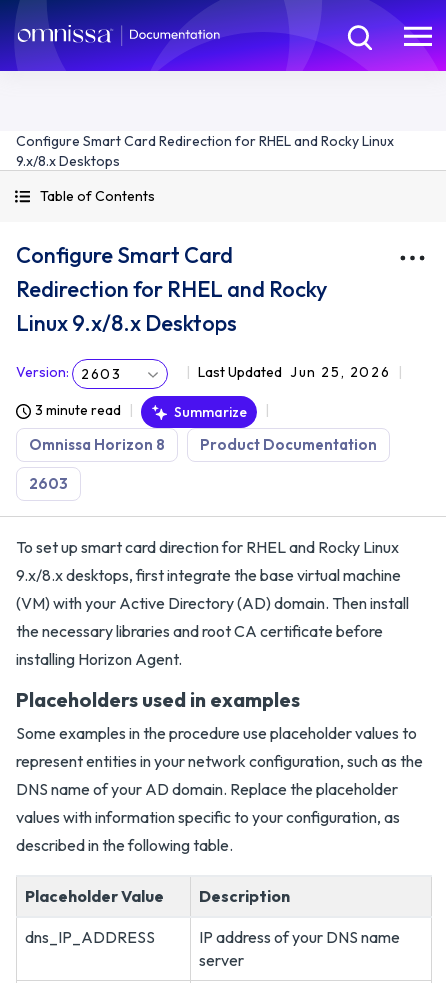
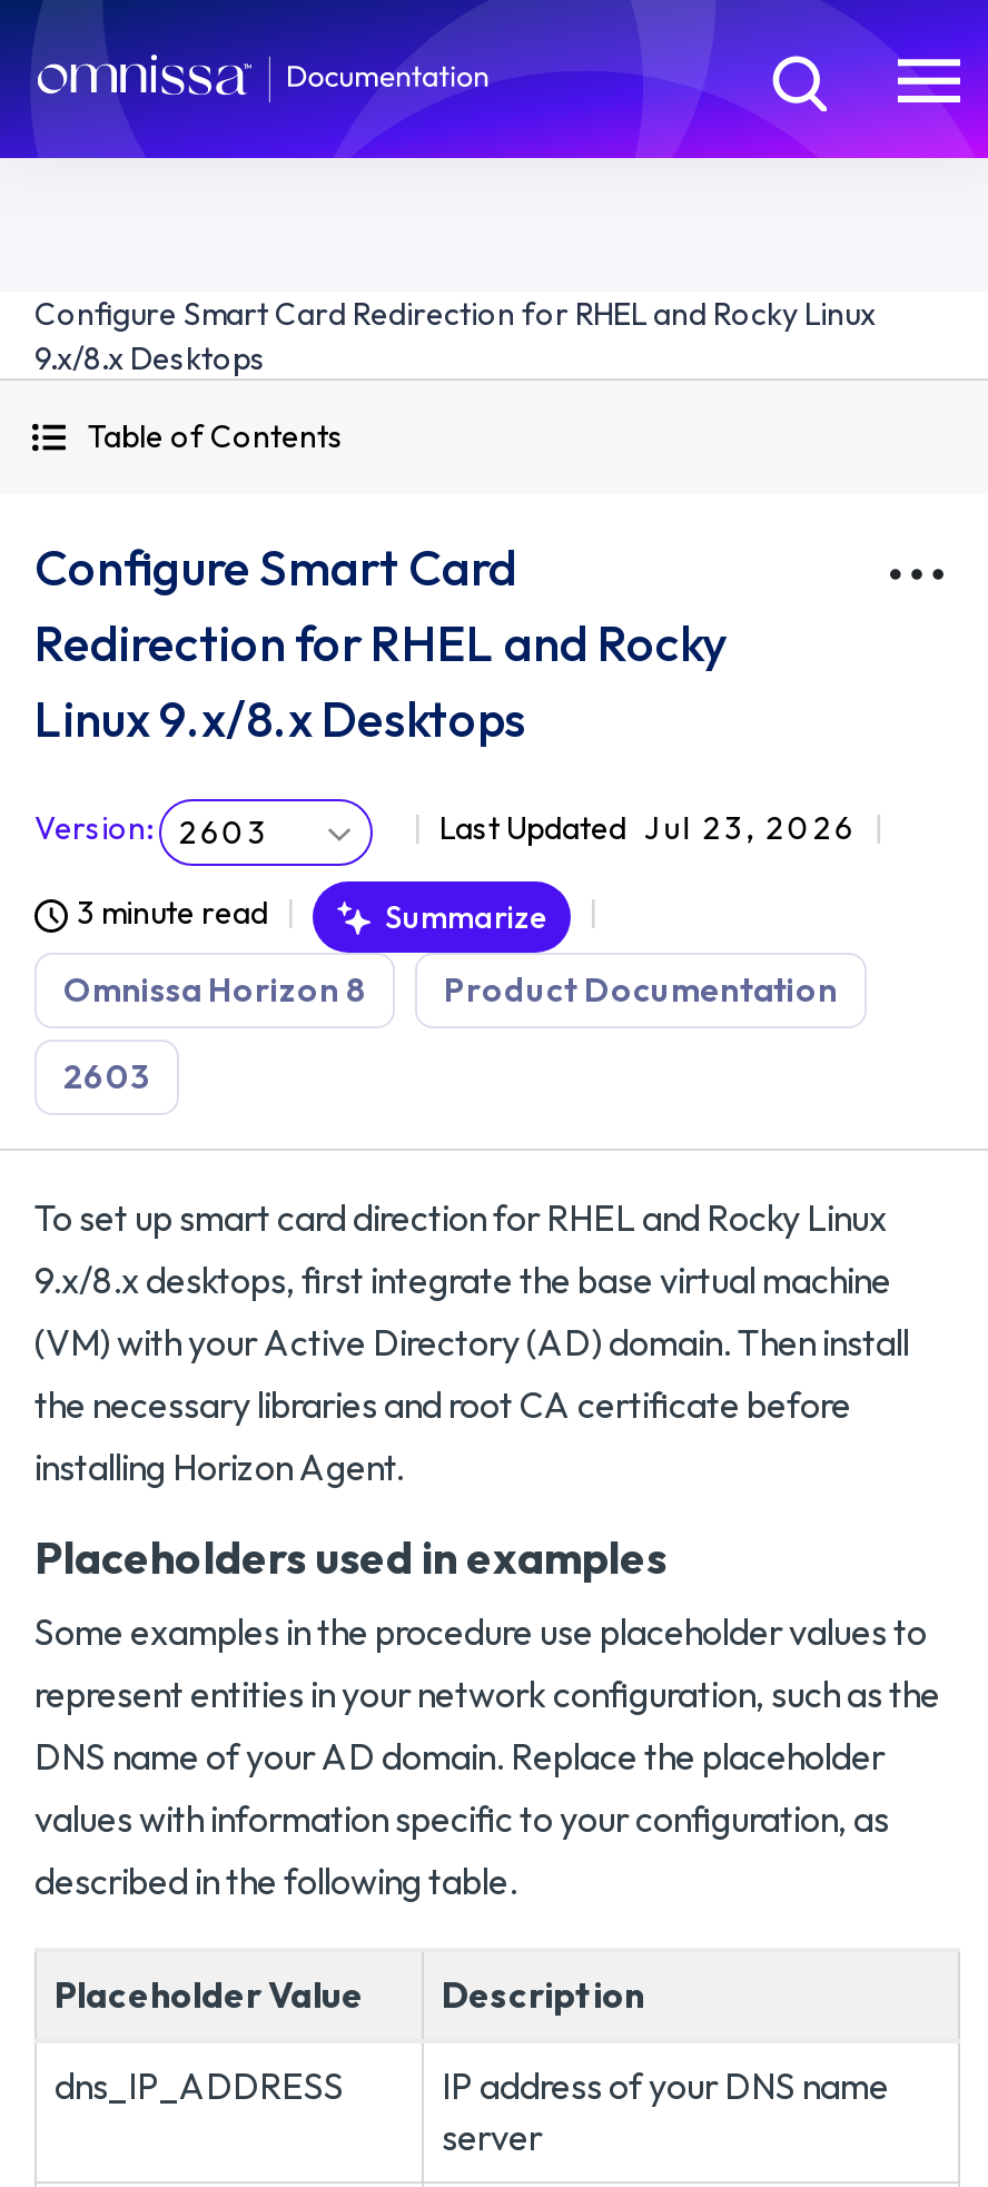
- Last Updated Jun 25, 2026
+ Last Updated Jul 23, 2026
